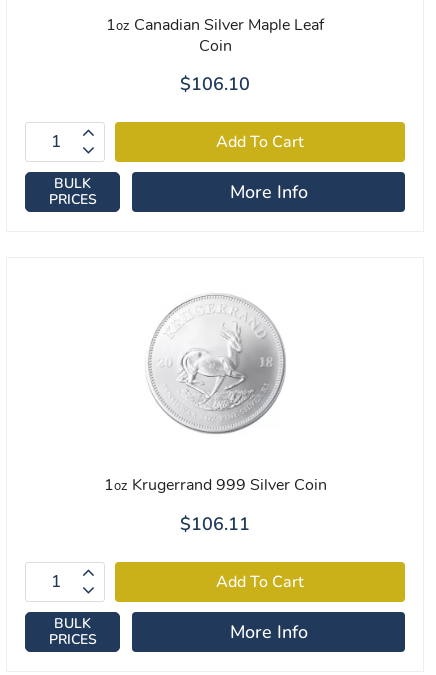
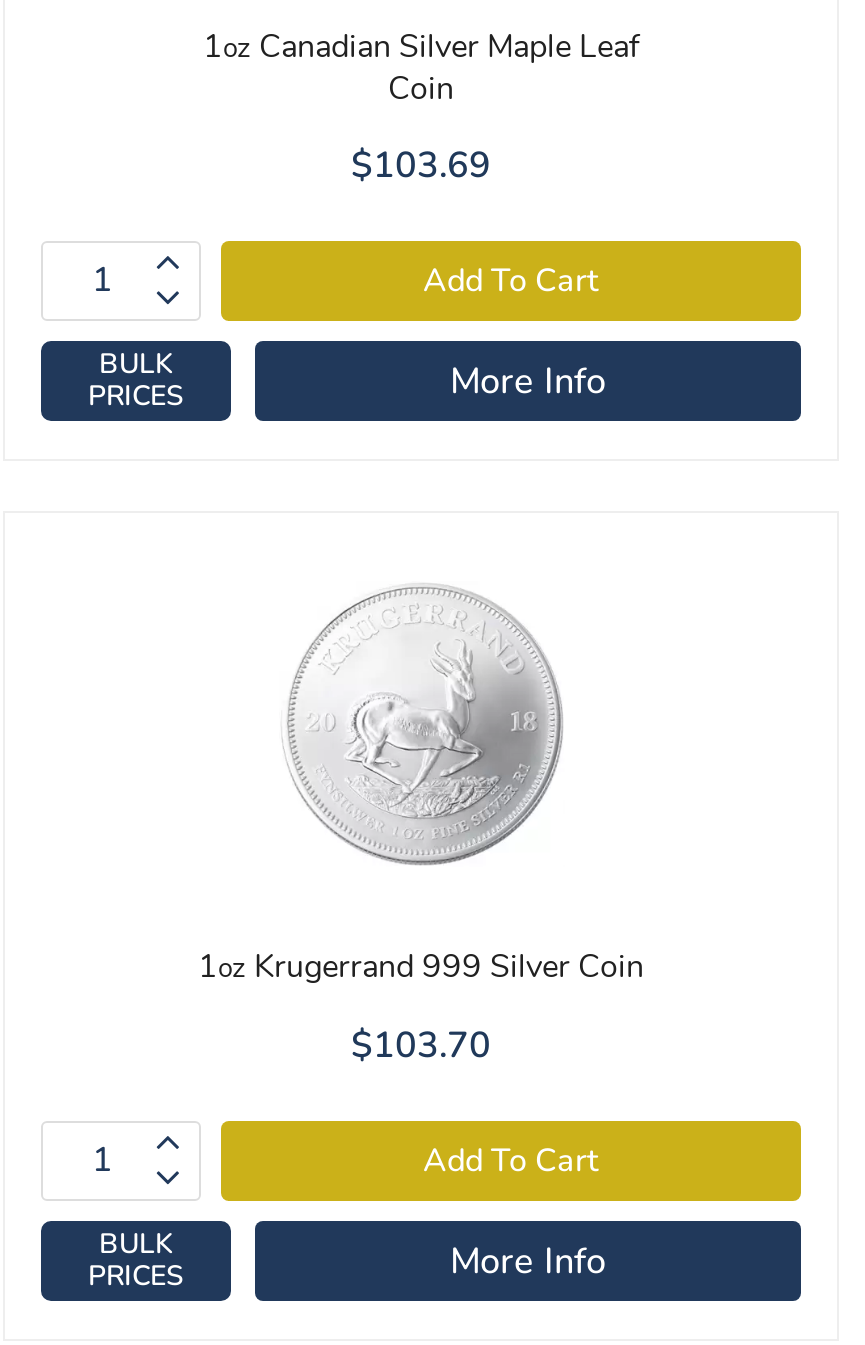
- $106.10
+ $103.69

- $106.11
+ $103.70
